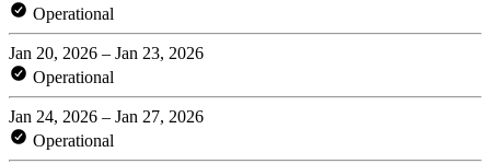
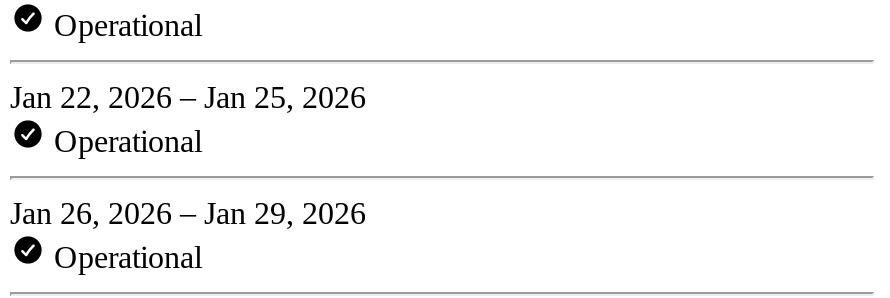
- Jan 20, 2026 – Jan 23, 2026
+ Jan 22, 2026 – Jan 25, 2026

- Jan 24, 2026 – Jan 27, 2026
+ Jan 26, 2026 – Jan 29, 2026
